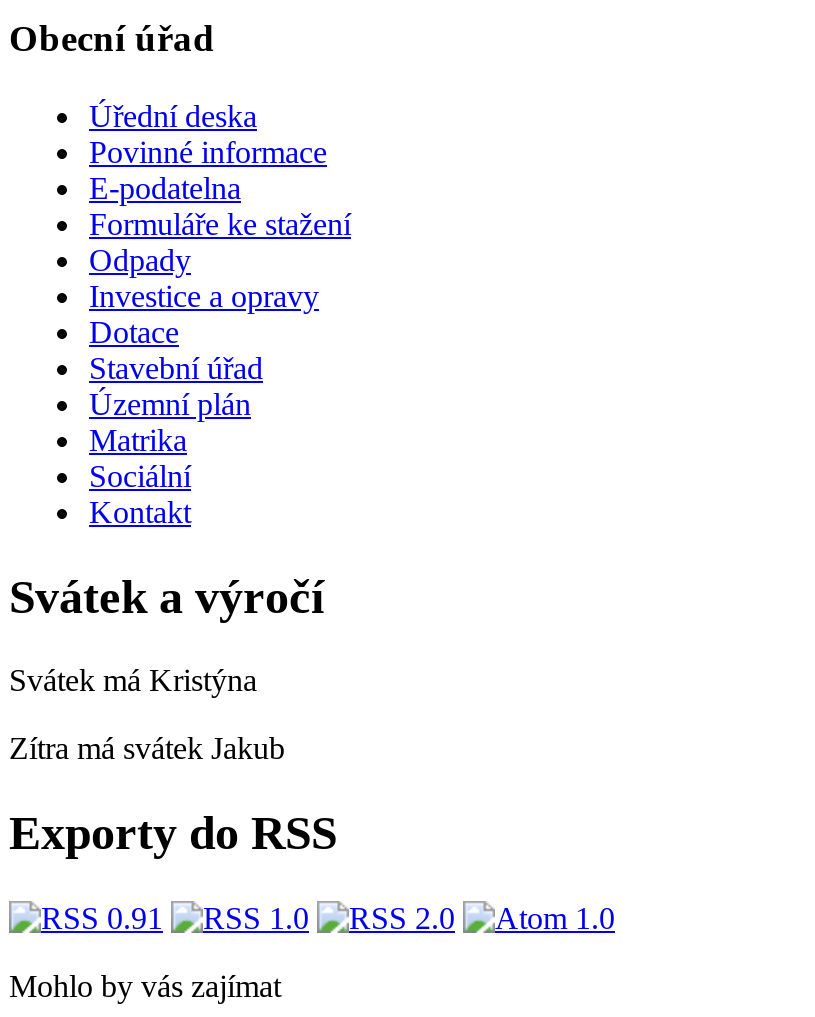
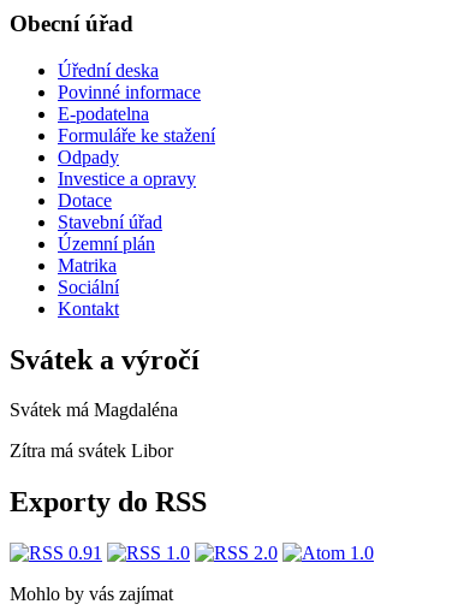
- Svátek má Kristýna
+ Svátek má Magdaléna

- Zítra má svátek Jakub
+ Zítra má svátek Libor
